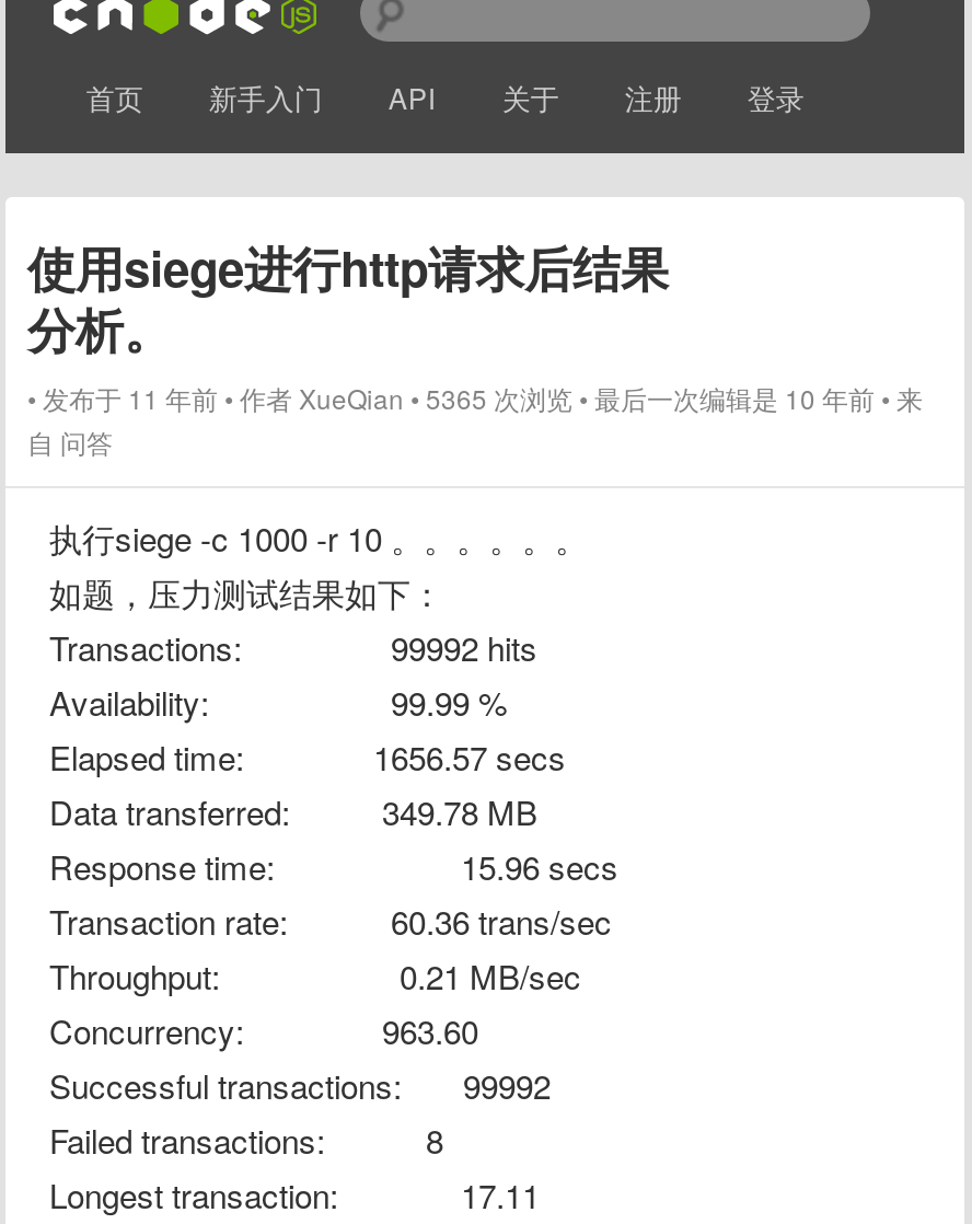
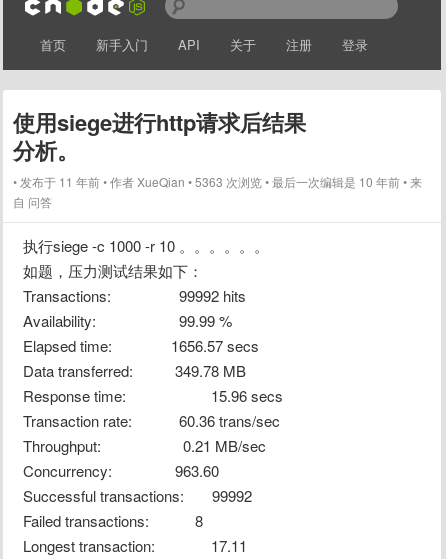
- 发布于 11 年前 作者XueQian 5365 次浏览 最后一次编辑是 10 年前 来
+ 发布于 11 年前 作者XueQian 5363 次浏览 最后一次编辑是 10 年前 来
